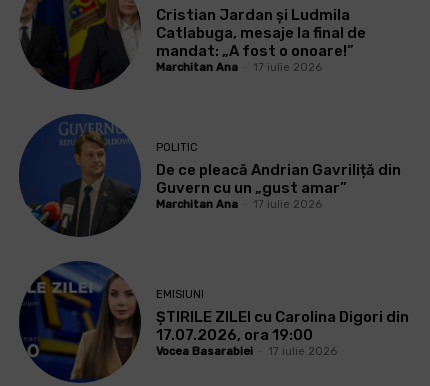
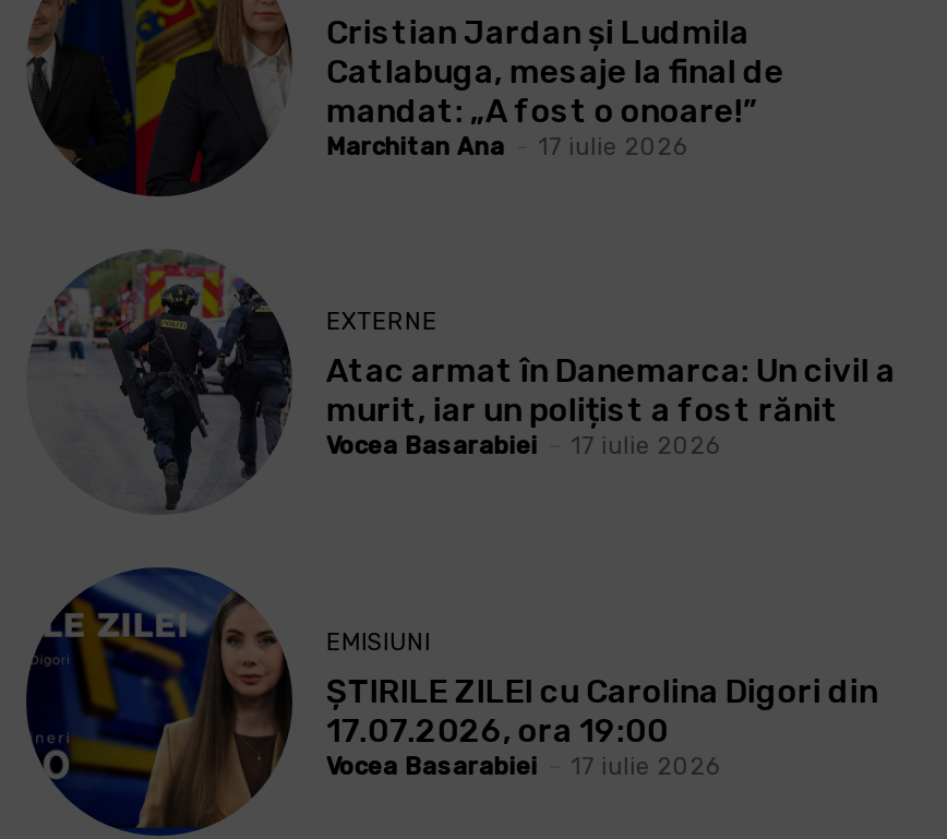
- [image]
- POLITIC
- De ce pleacă Andrian Gavriliță din
- Guvern cu un „gust amar”
- Marchitan Ana - 17 iulie 2026
+ [image]
+ EXTERNE
+ Atac armat în Danemarca: Un civil a
+ murit, iar un polițist a fost rănit
+ Vocea Basarabiei - 17 iulie 2026
